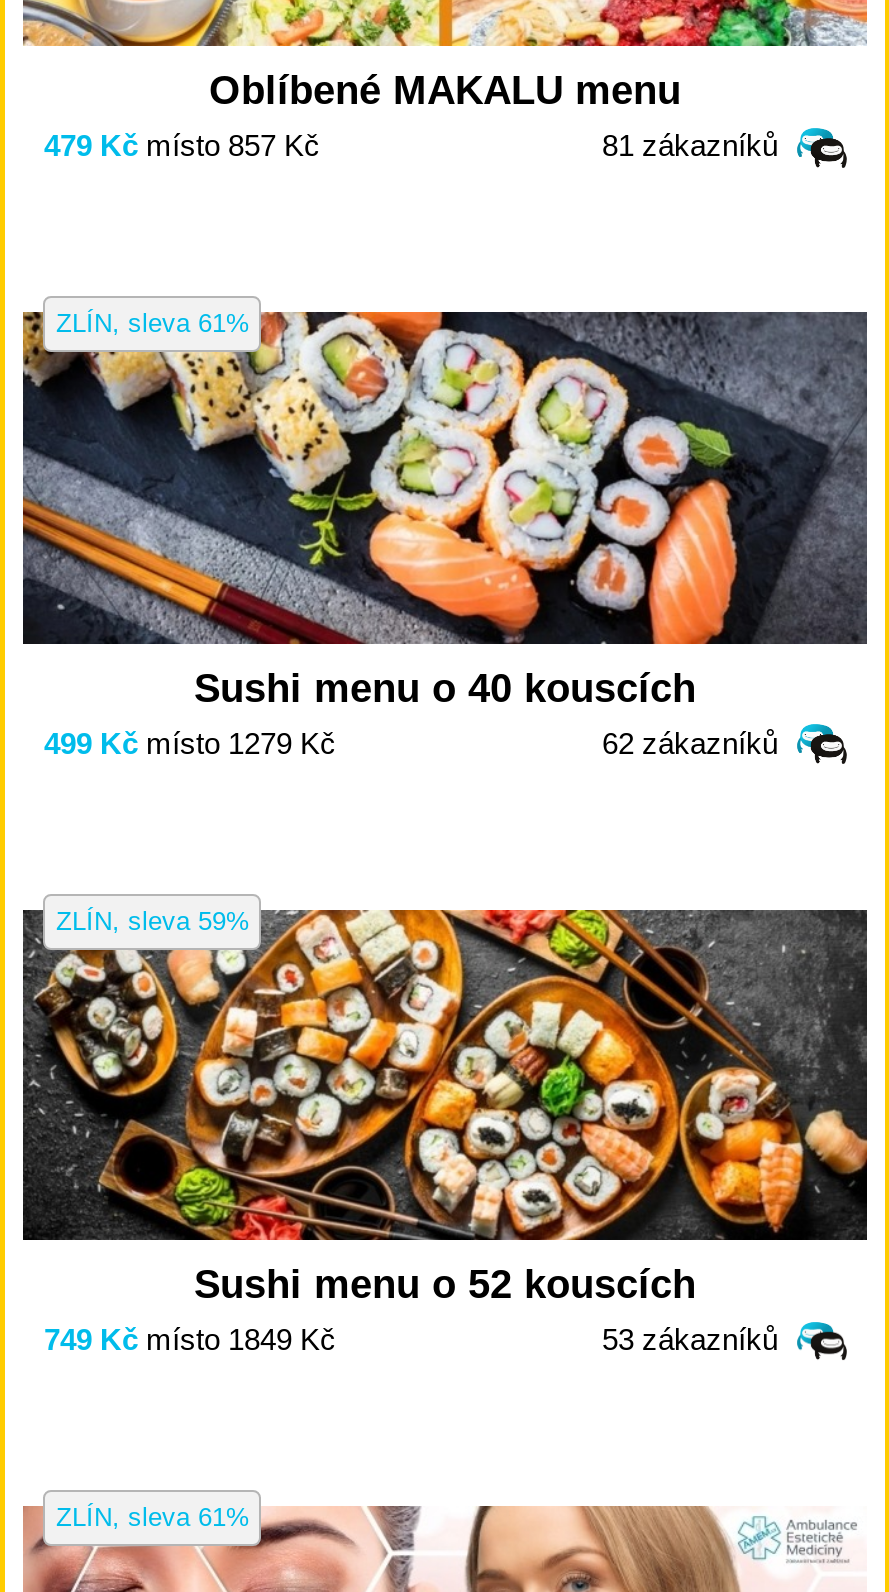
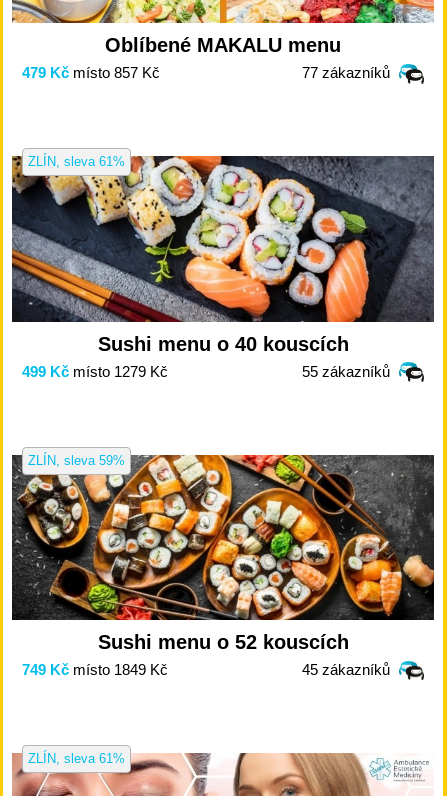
- 81 zákazníků
+ 77 zákazníků

- 62 zákazníků
+ 55 zákazníků

- 53 zákazníků
+ 45 zákazníků
